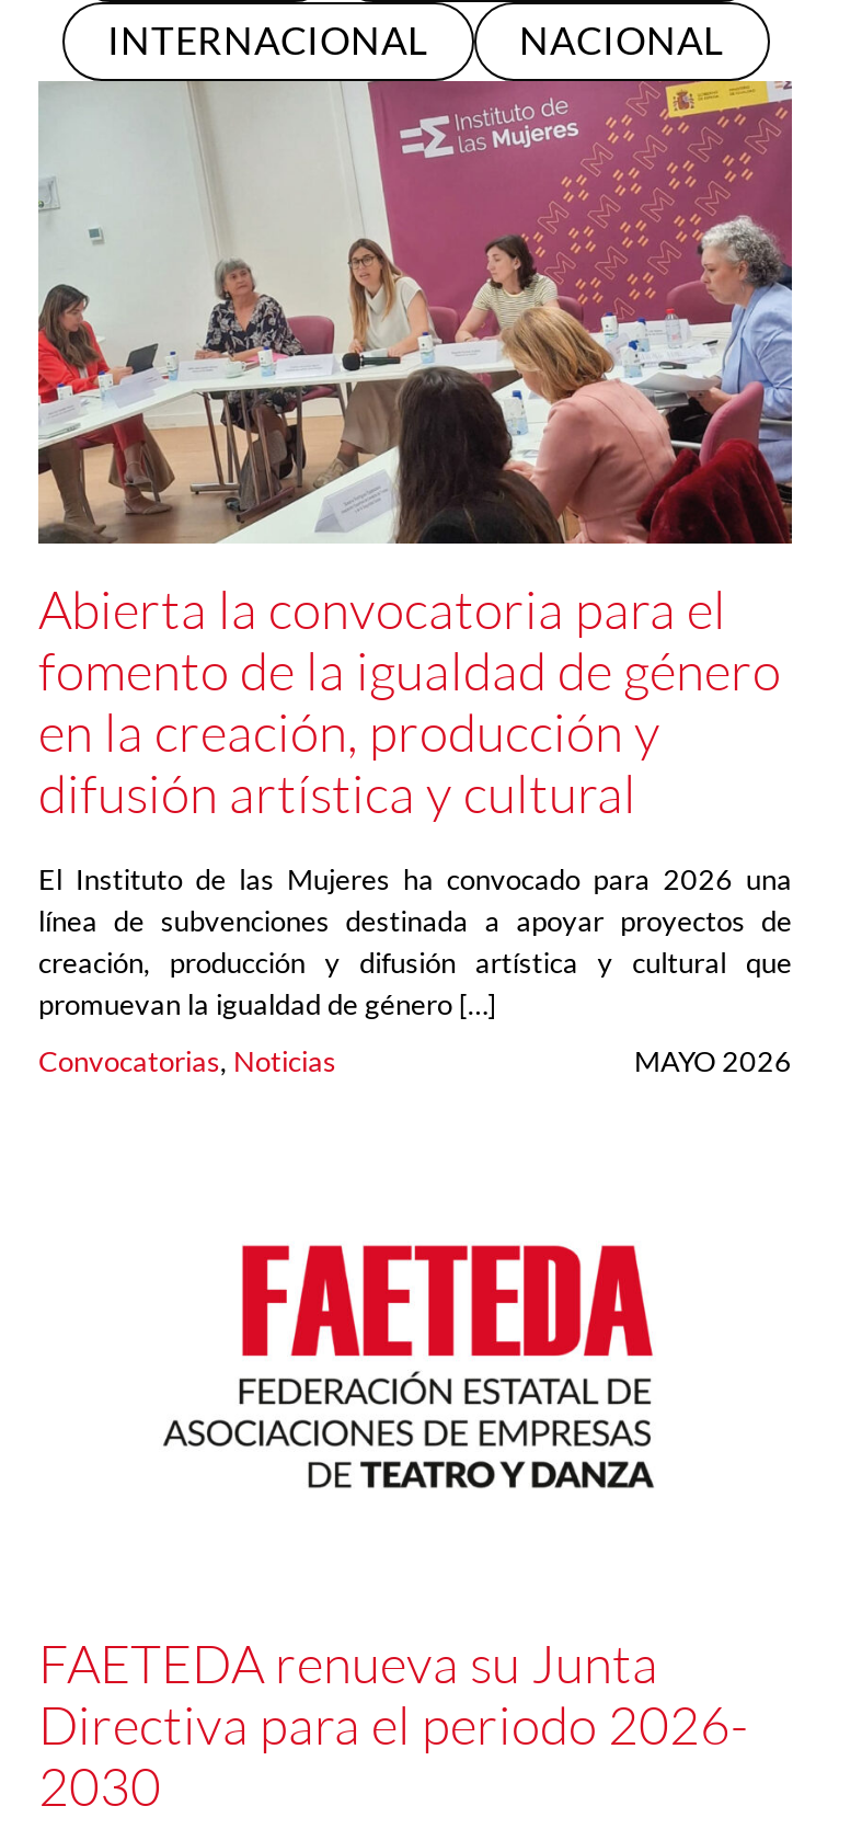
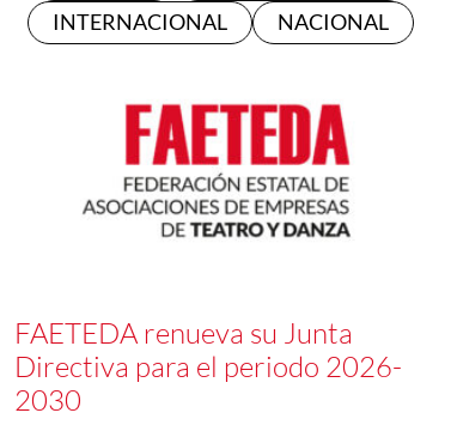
- [image]
- Abierta la convocatoria para el
- fomento de la igualdad de género
- en la creación, producción y
- difusión artística y cultural
- El Instituto de las Mujeres ha convocado para 2026 una
- línea de subvenciones destinada a apoyar proyectos de
- creación, producción y difusión artística y cultural que
- promuevan la igualdad de género […]
- Convocatorias, Noticias
- MAYO 2026
